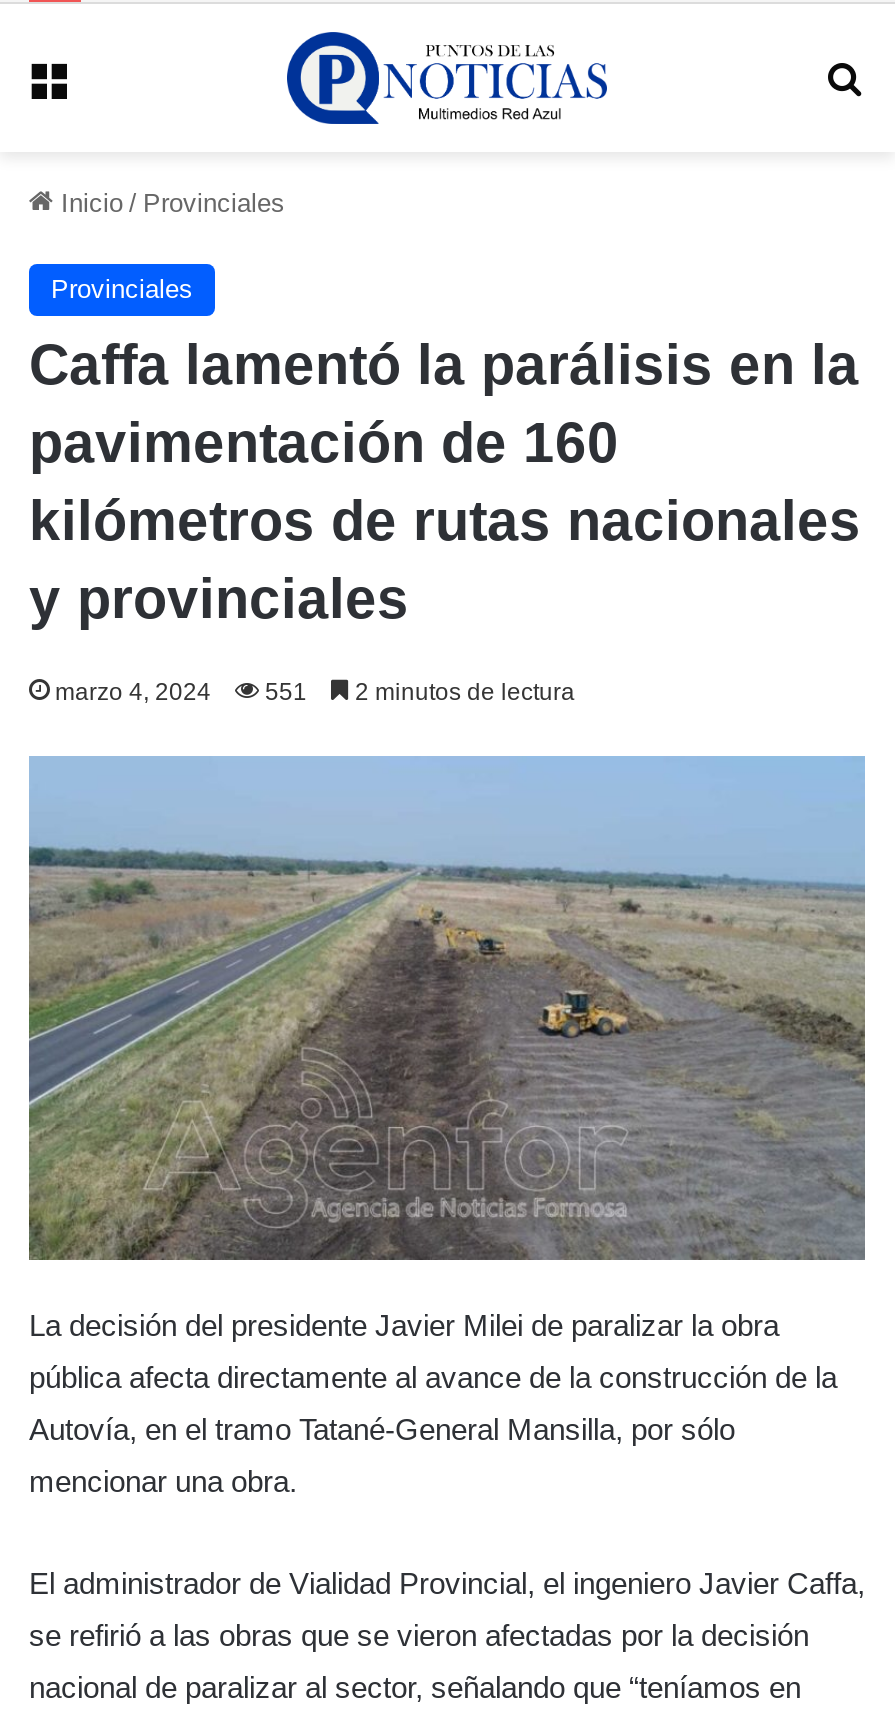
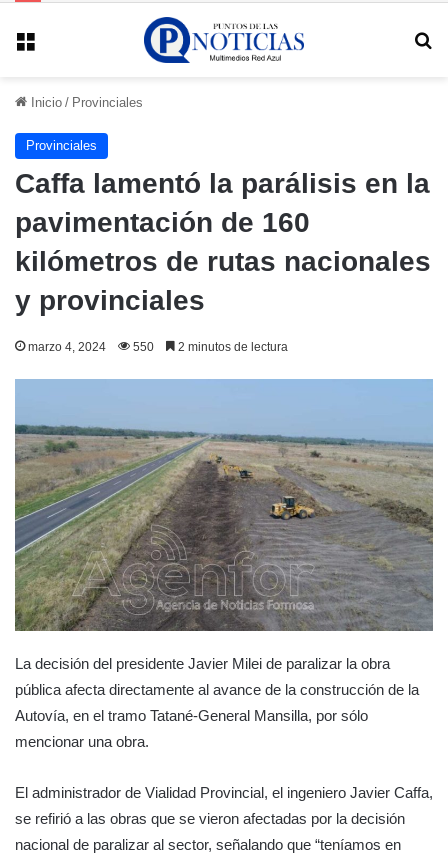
- marzo 4, 2024 551 2 minutos de lectura
+ marzo 4, 2024 550 2 minutos de lectura
